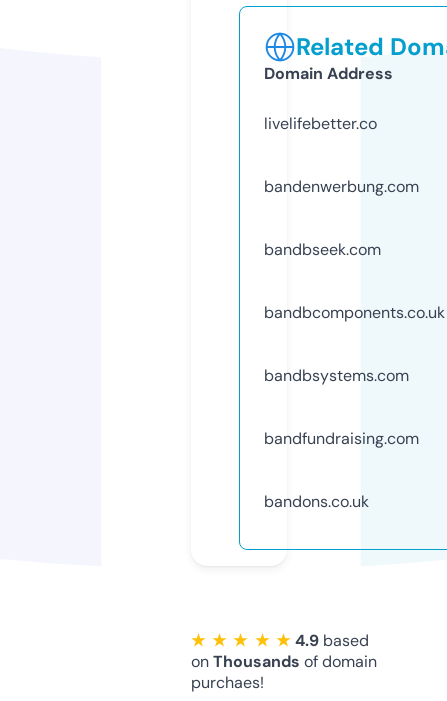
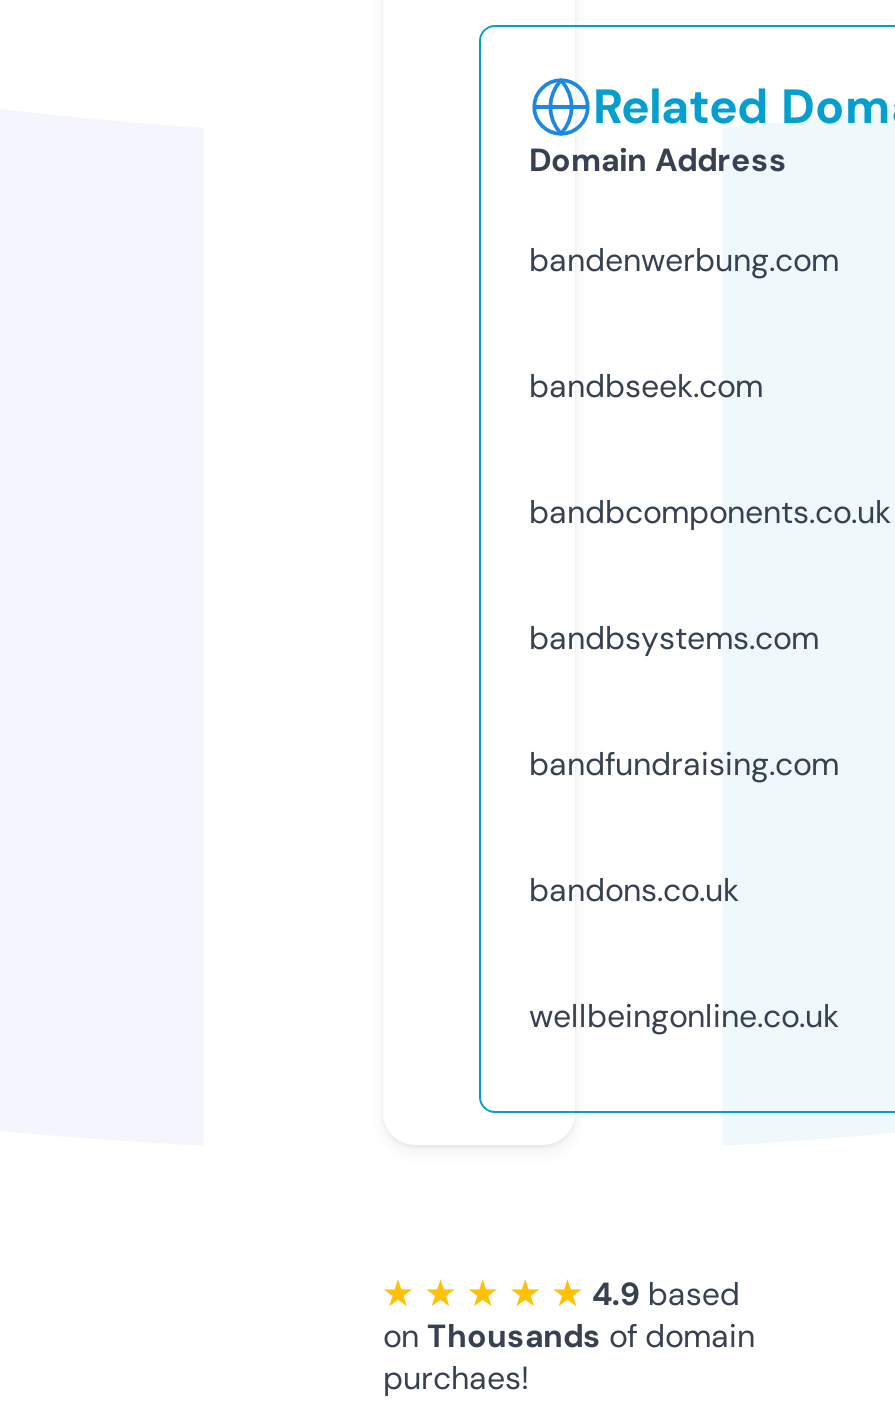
- livelifebetter.co

moved up: bandenwerbung.com | bandbseek.com | bandbcomponents.co.uk | bandbsystems.com | bandfundraising.com | bandons.co.uk

+ wellbeingonline.co.uk
